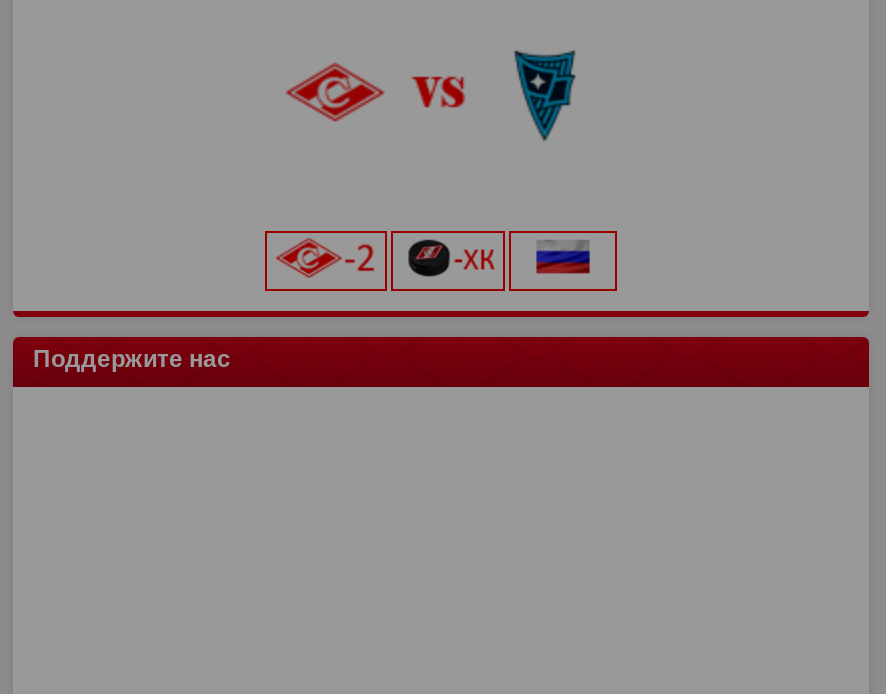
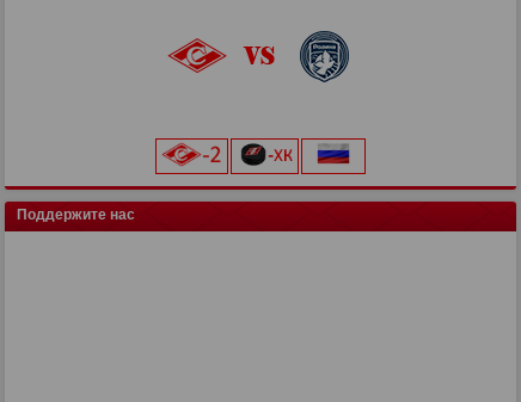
- [image]
+ [image]
